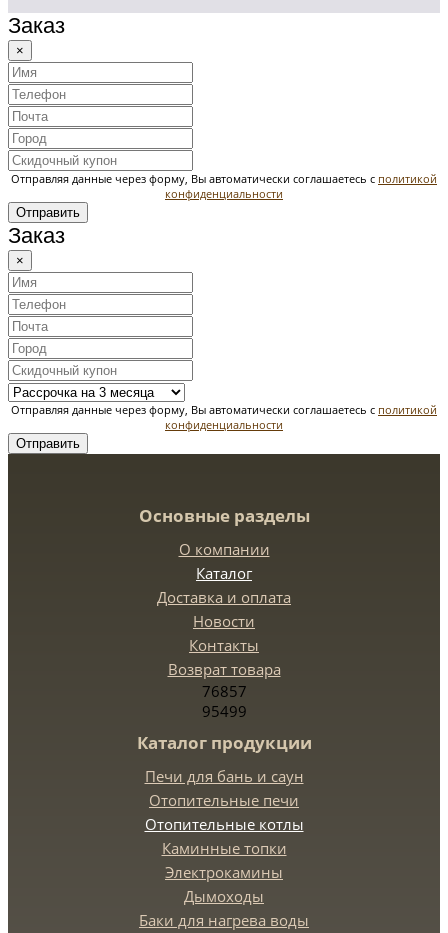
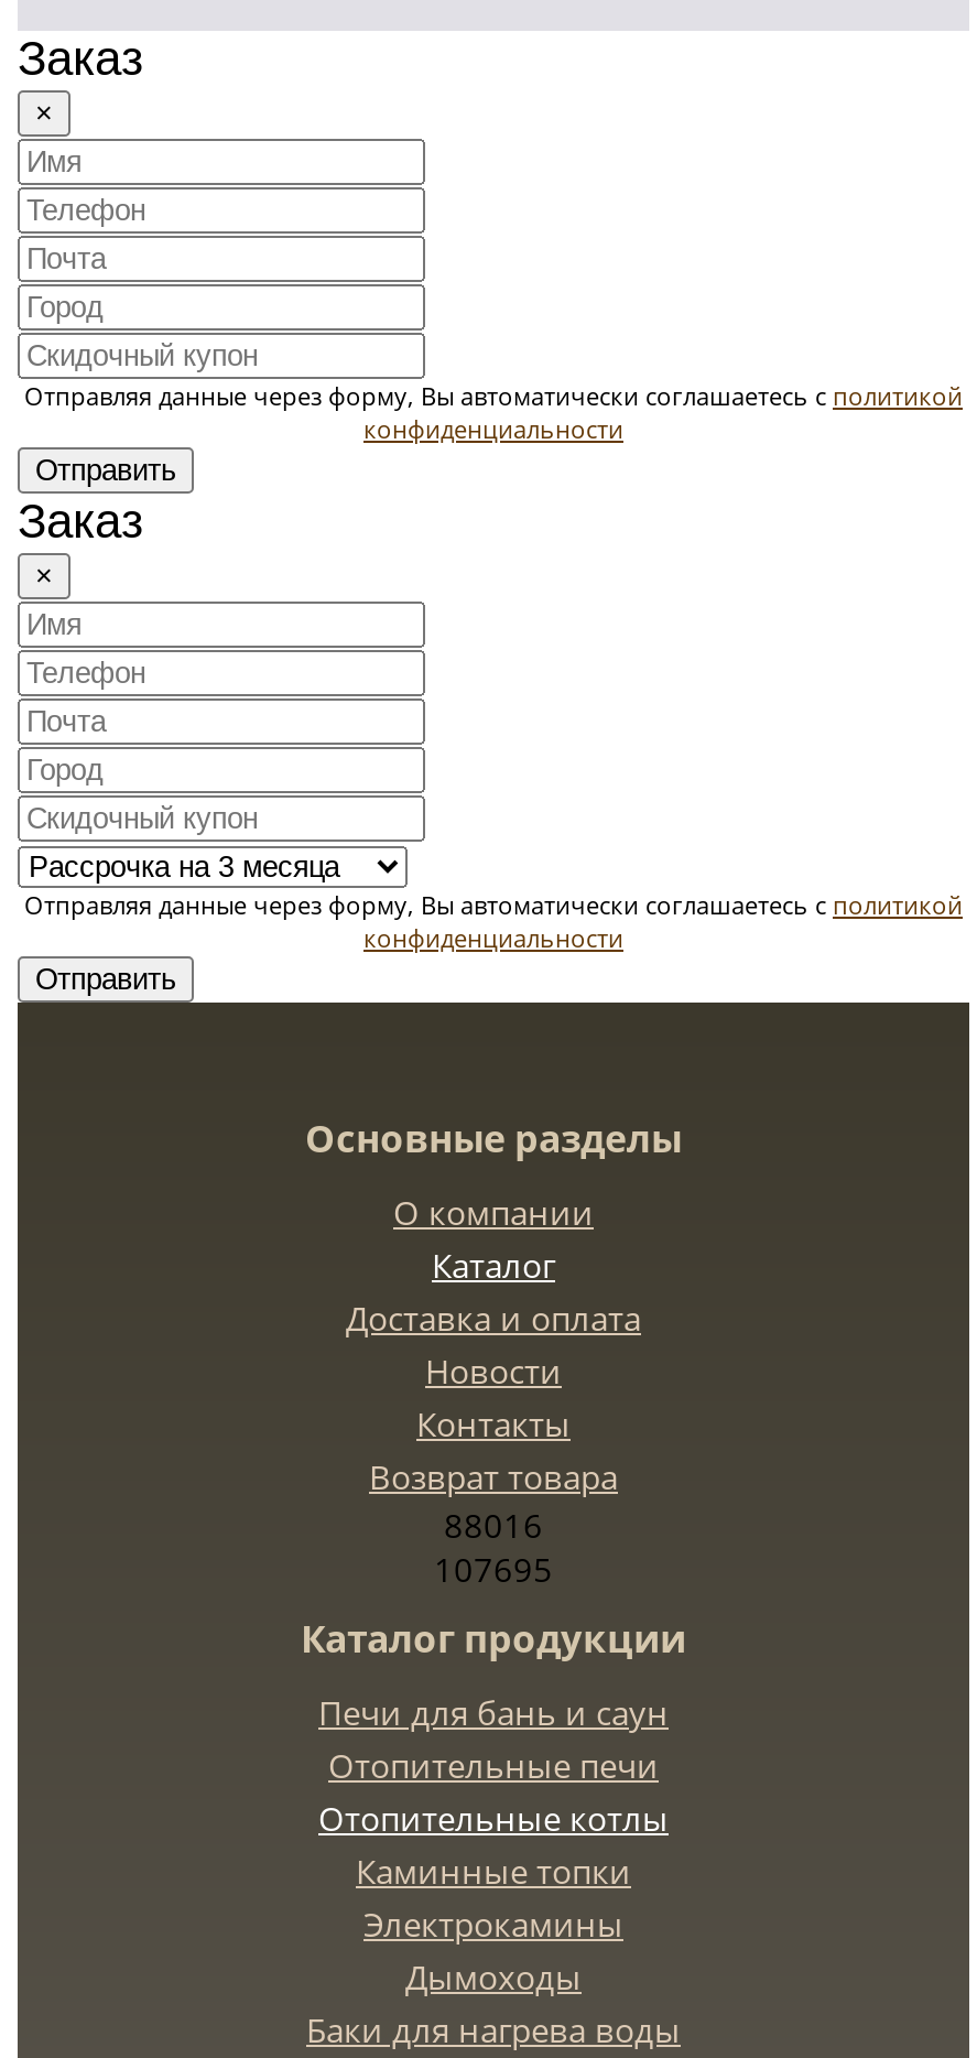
- 76857
+ 88016

- 95499
+ 107695
